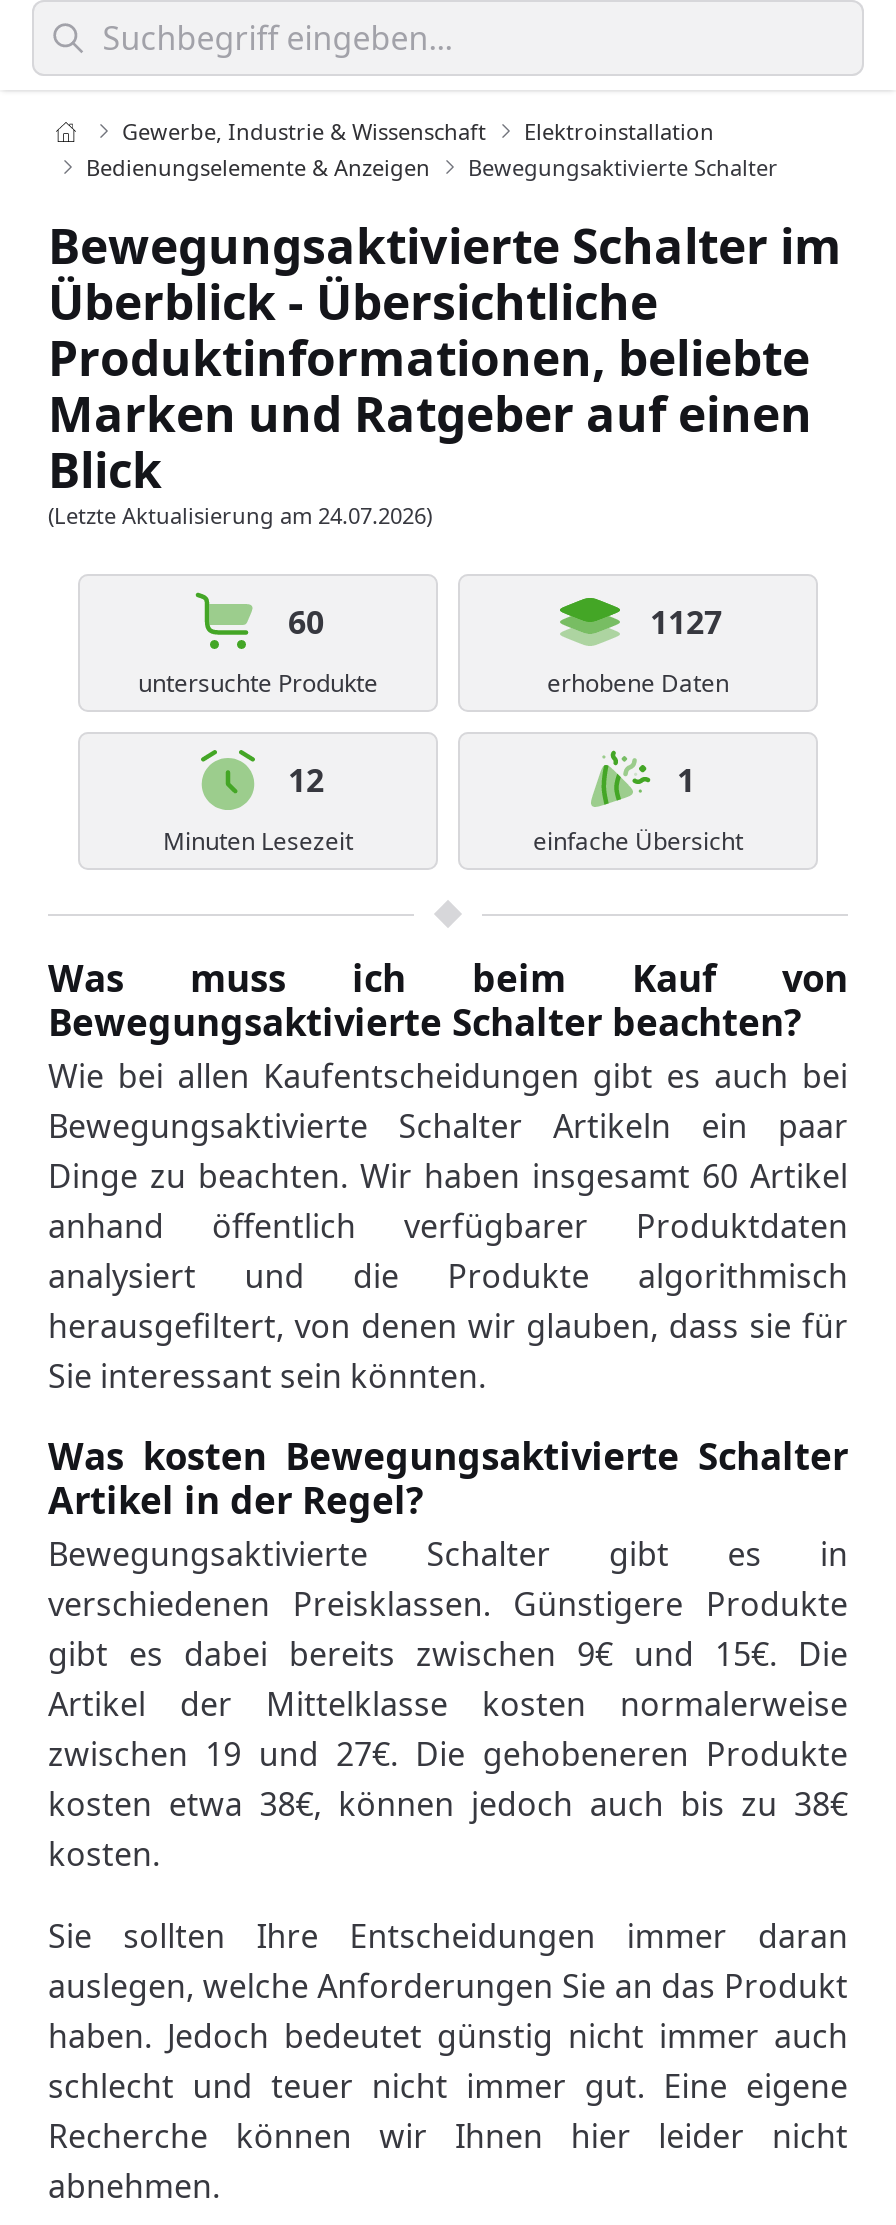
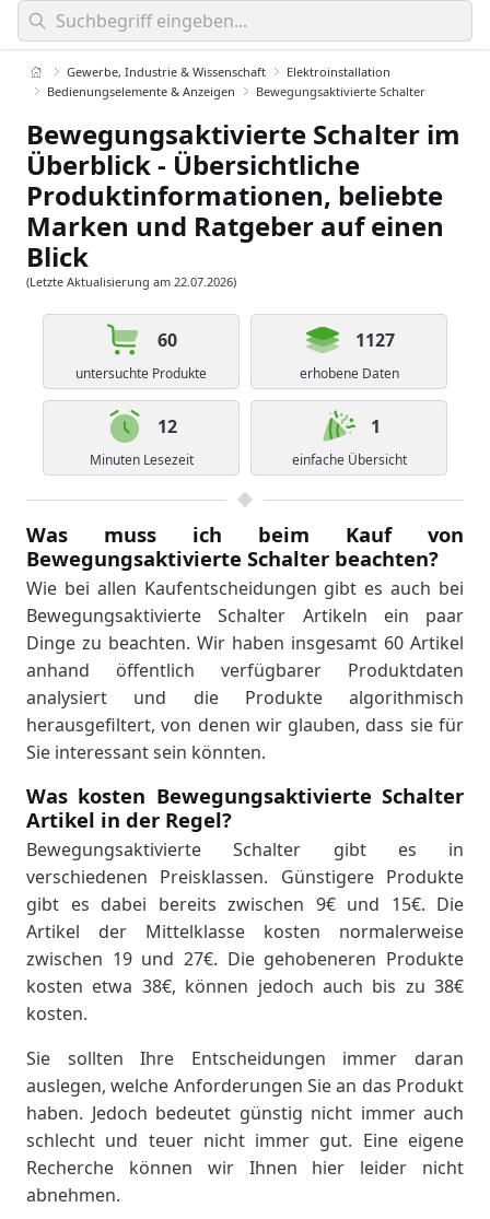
- (Letzte Aktualisierung am 24.07.2026)
+ (Letzte Aktualisierung am 22.07.2026)
